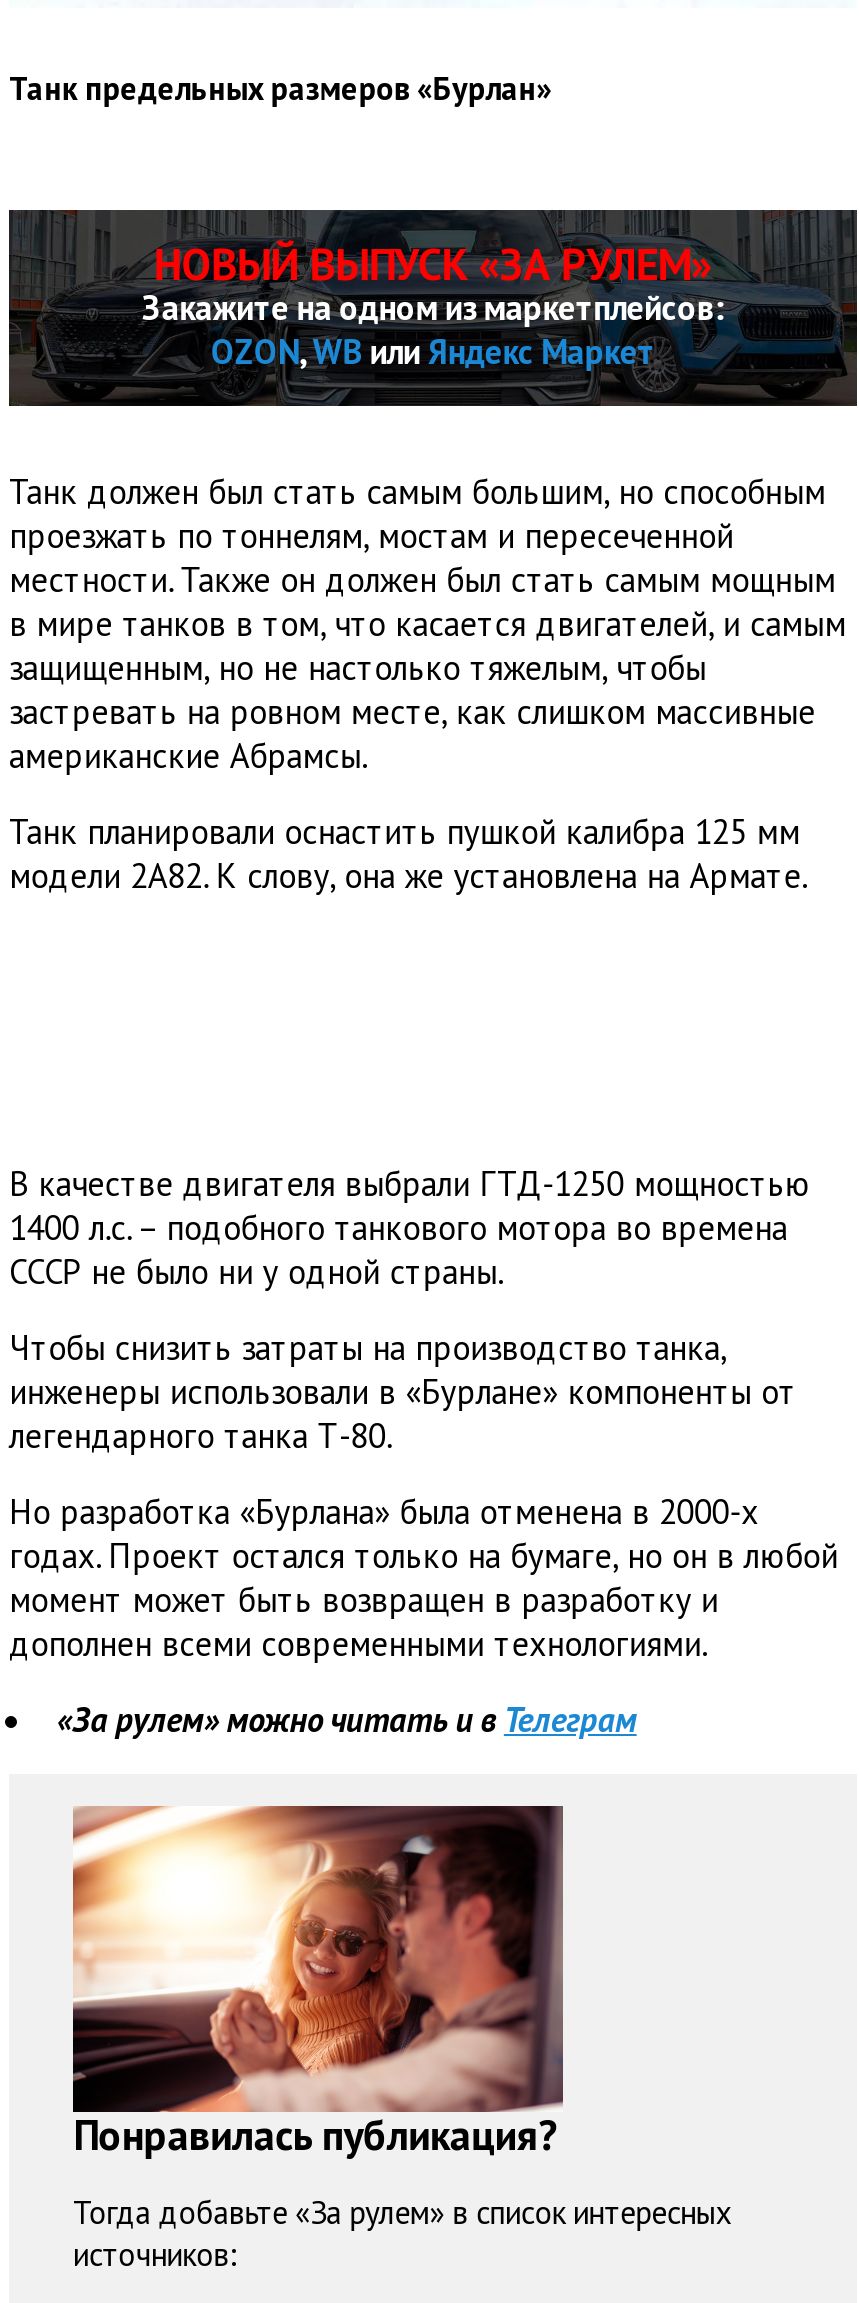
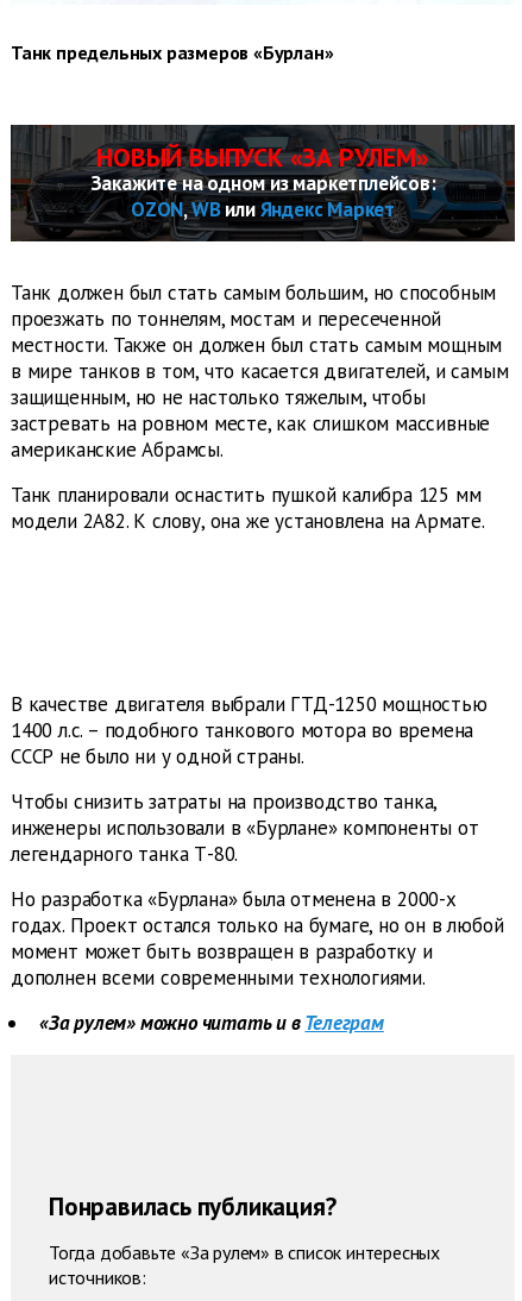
- [image]
